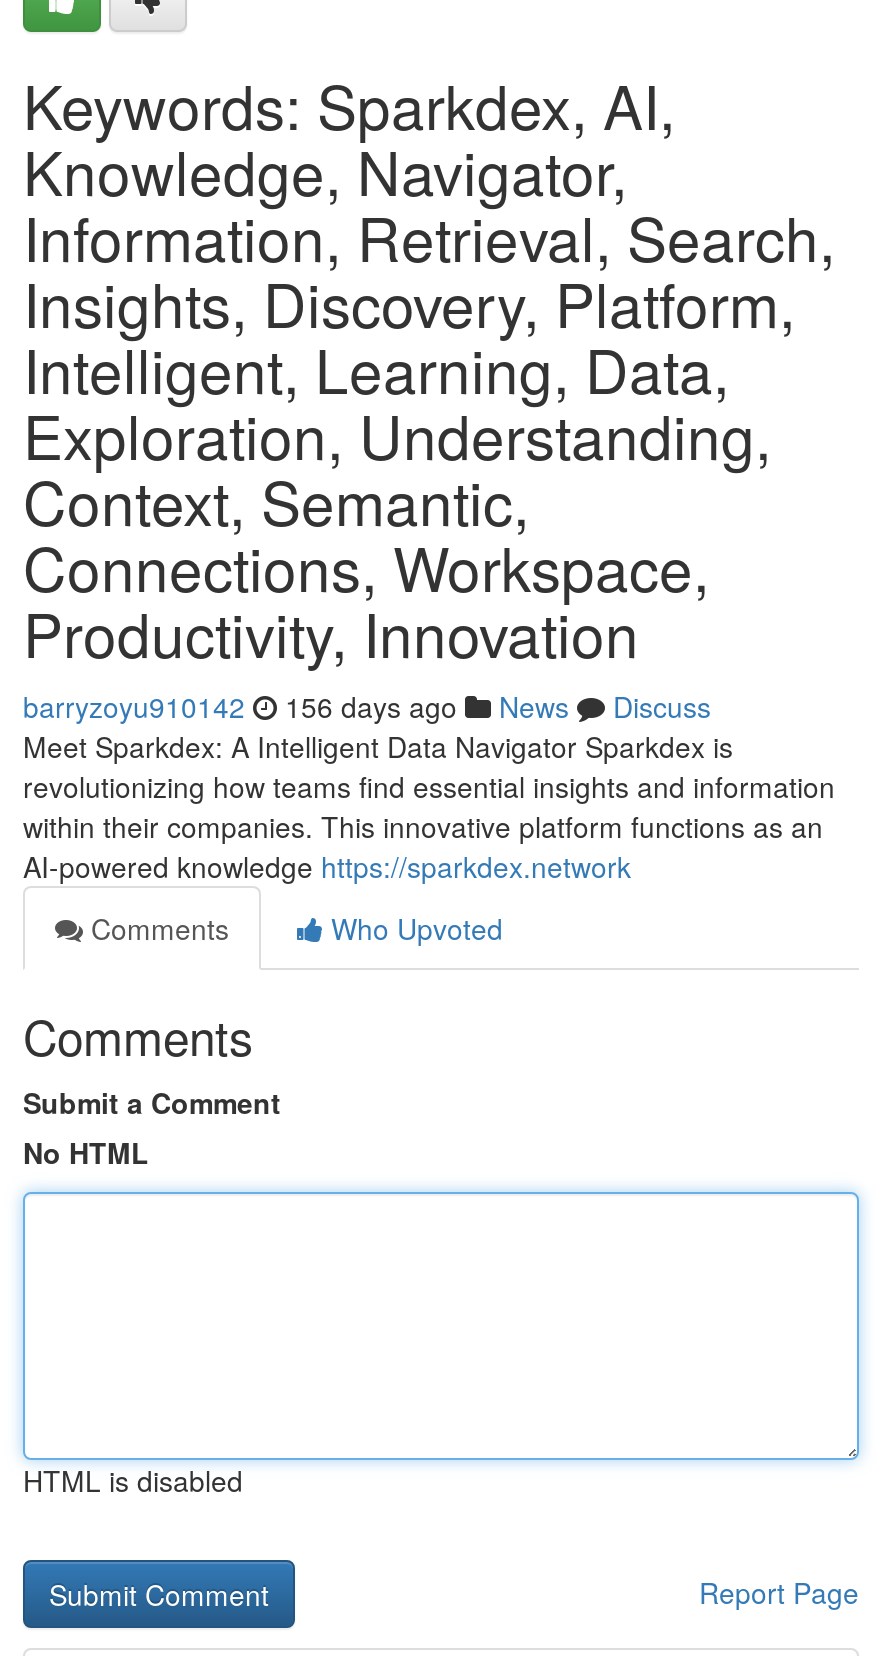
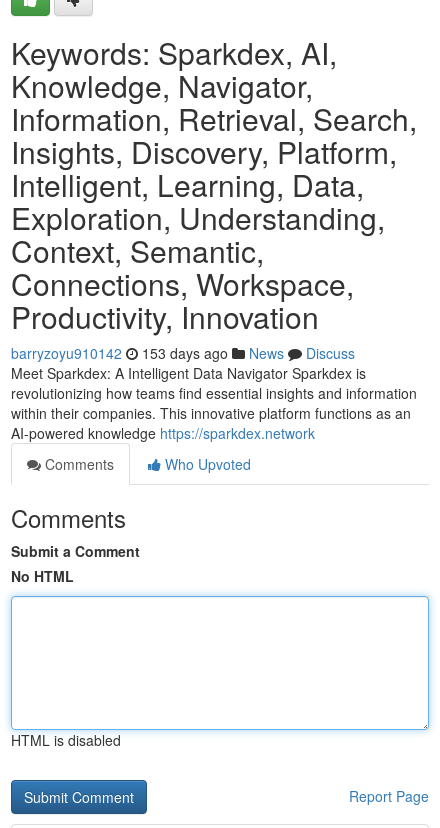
- barryzoyu910142 156 days ago News Discuss
+ barryzoyu910142 153 days ago News Discuss
